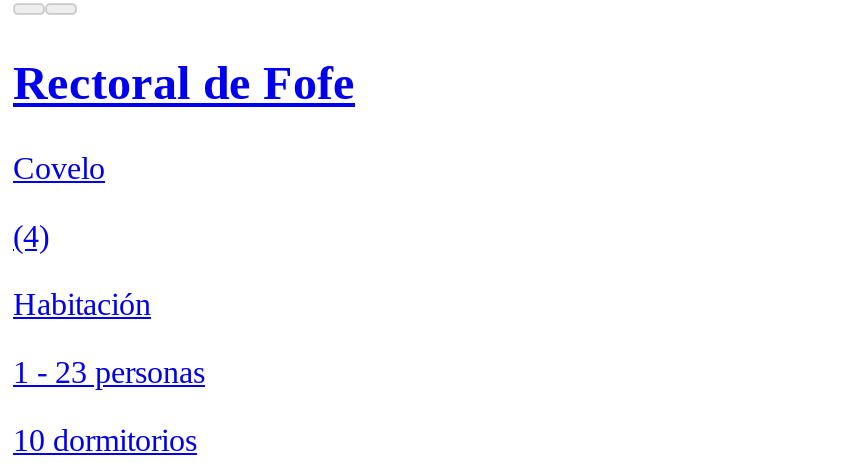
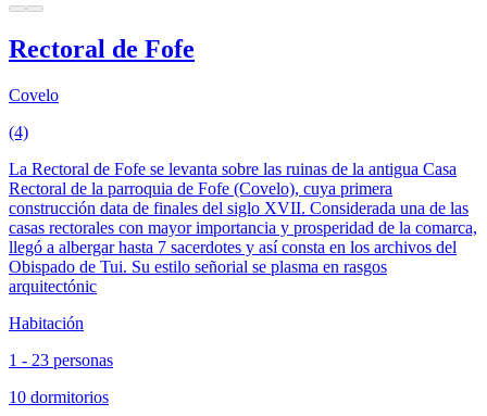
+ La Rectoral de Fofe se levanta sobre las ruinas de la antigua Casa
+ Rectoral de la parroquia de Fofe (Covelo), cuya primera
+ construcción data de finales del siglo XVII. Considerada una de las
+ casas rectorales con mayor importancia y prosperidad de la comarca,
+ llegó a albergar hasta 7 sacerdotes y así consta en los archivos del
+ Obispado de Tui. Su estilo señorial se plasma en rasgos
+ arquitectónic
